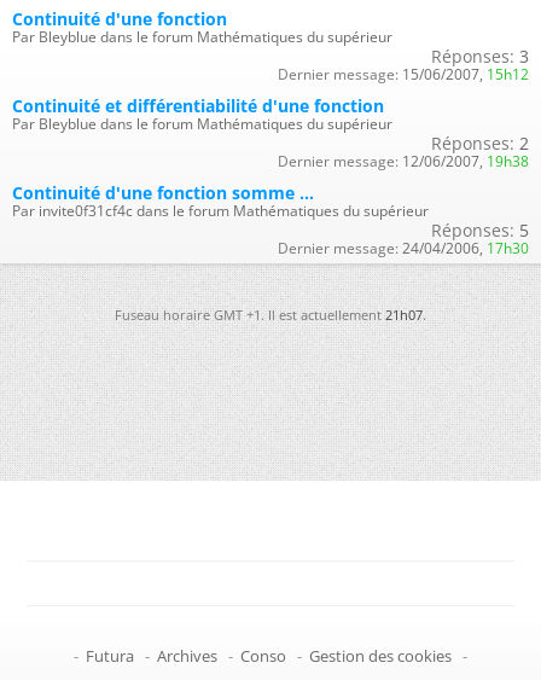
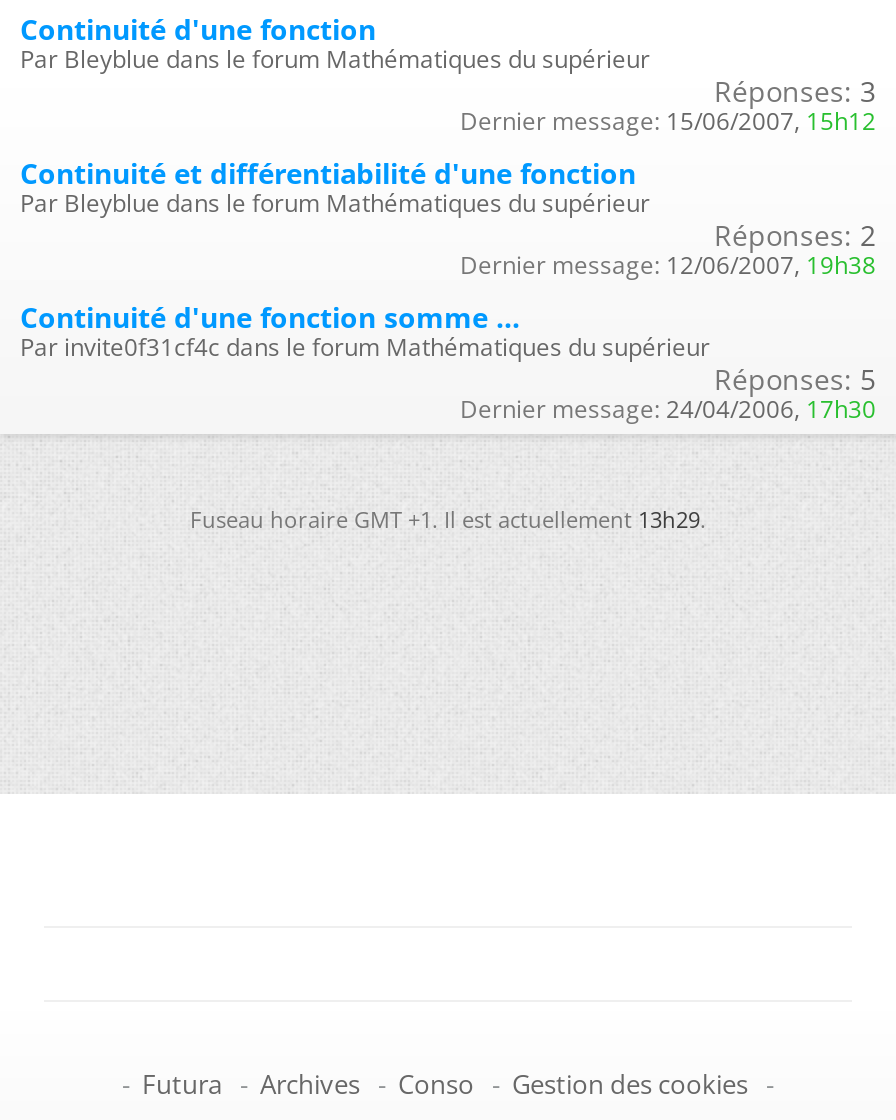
- Fuseau horaire GMT +1. Il est actuellement 21h07.
+ Fuseau horaire GMT +1. Il est actuellement 13h29.
